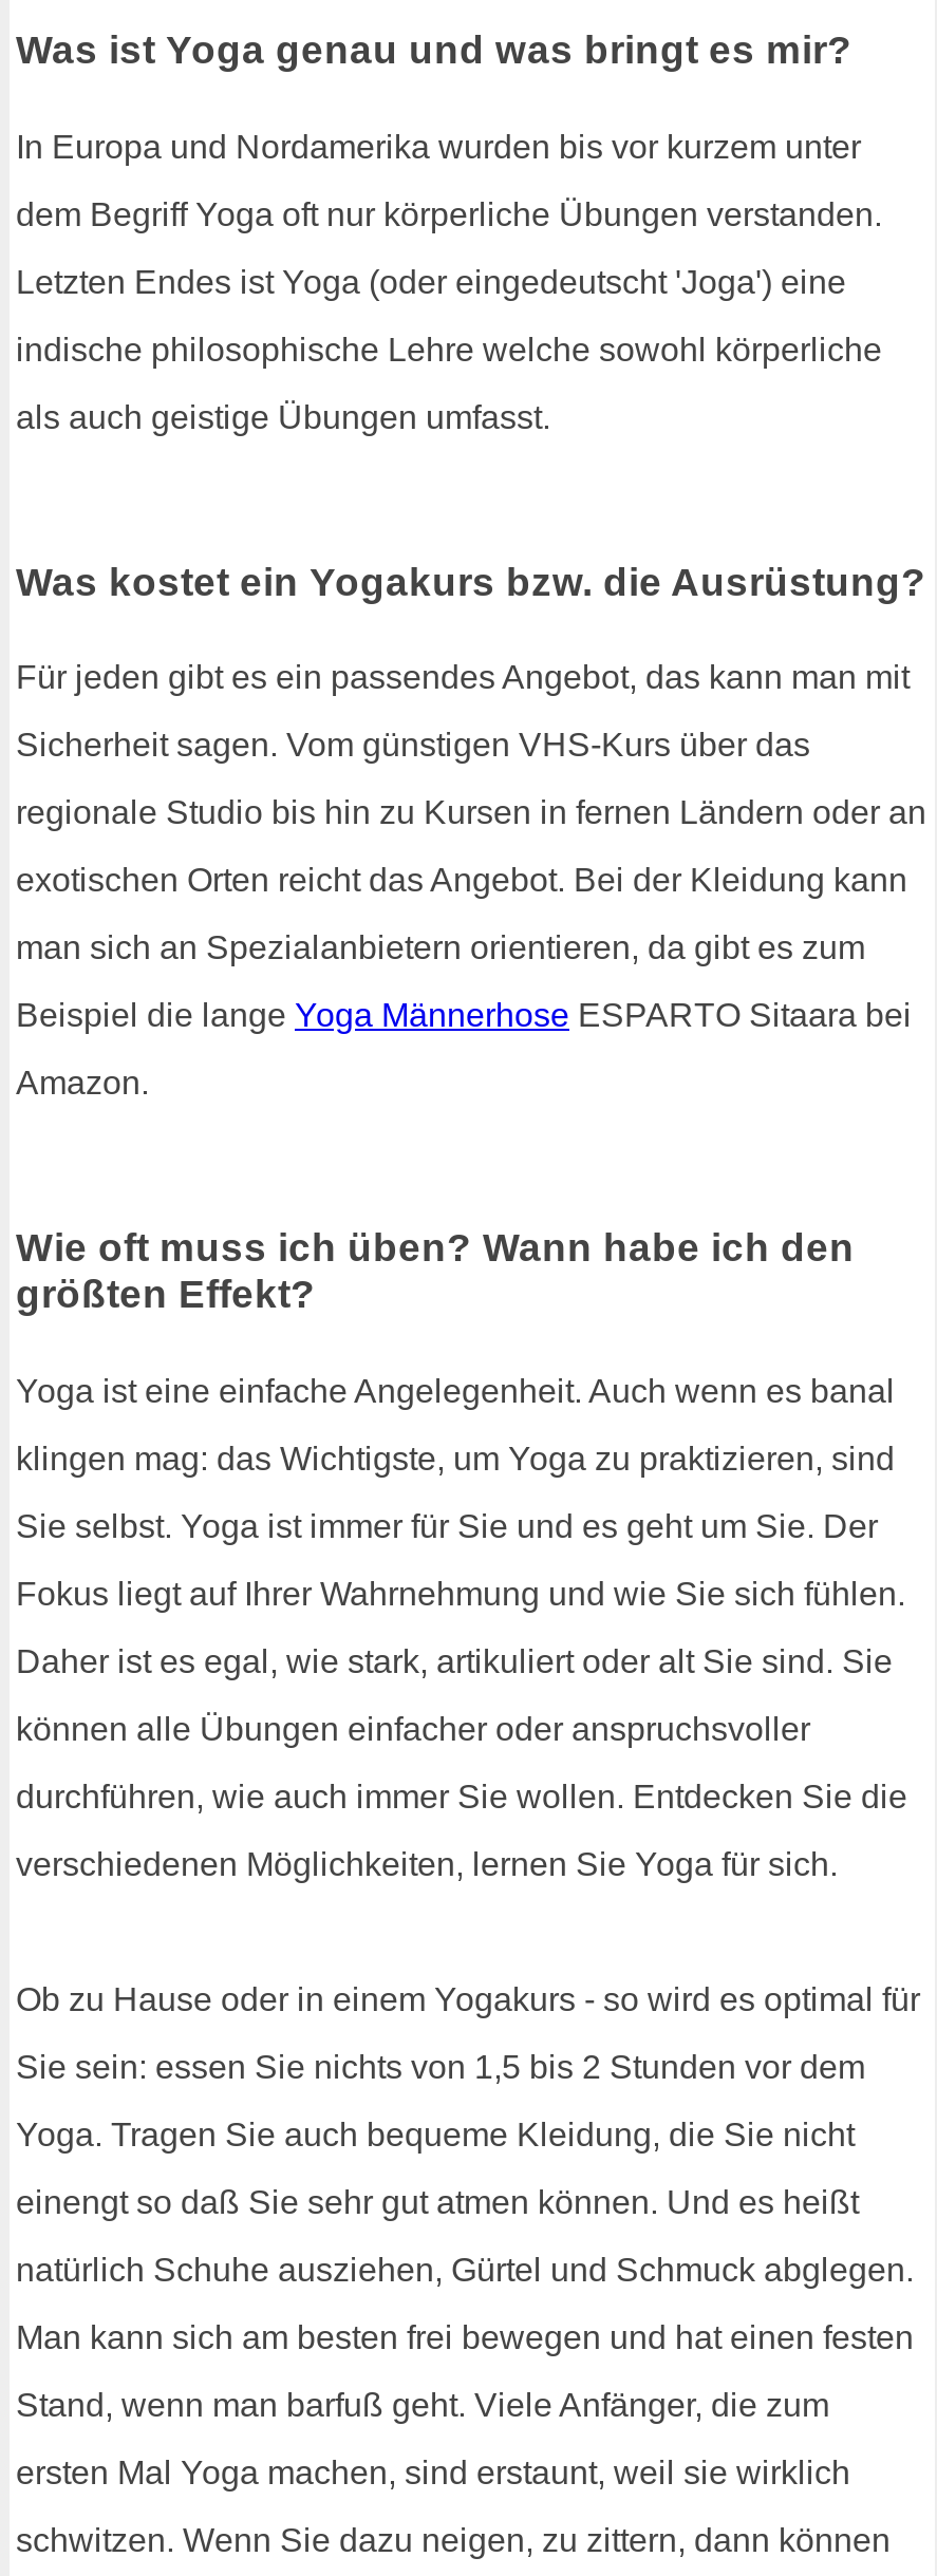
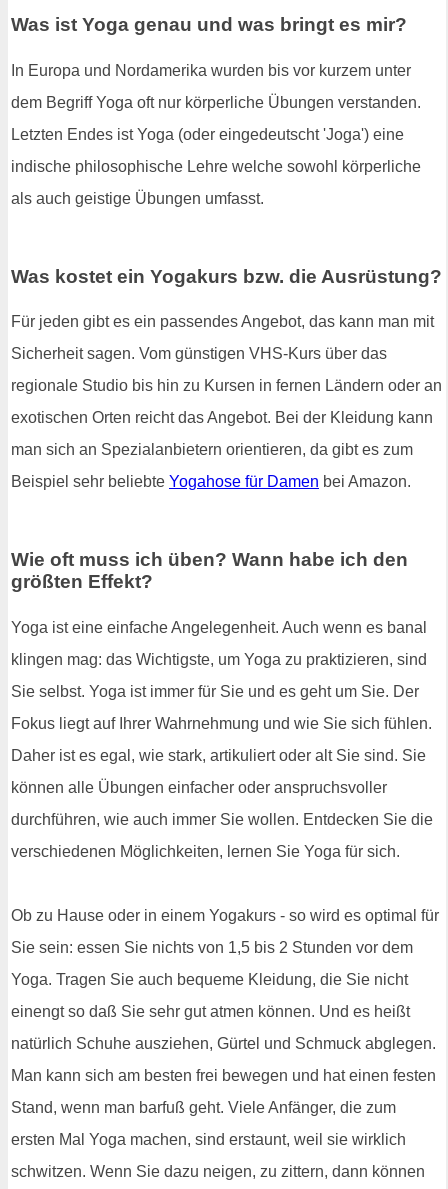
- Beispiel die lange Yoga Männerhose ESPARTO Sitaara bei
- Amazon.
+ Beispiel sehr beliebte Yogahose für Damen bei Amazon.
